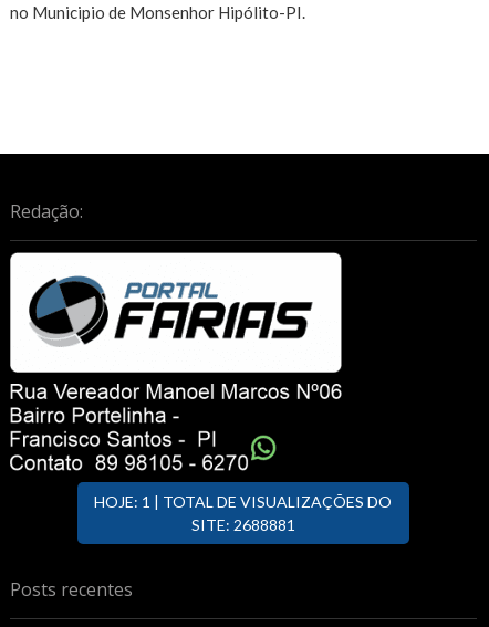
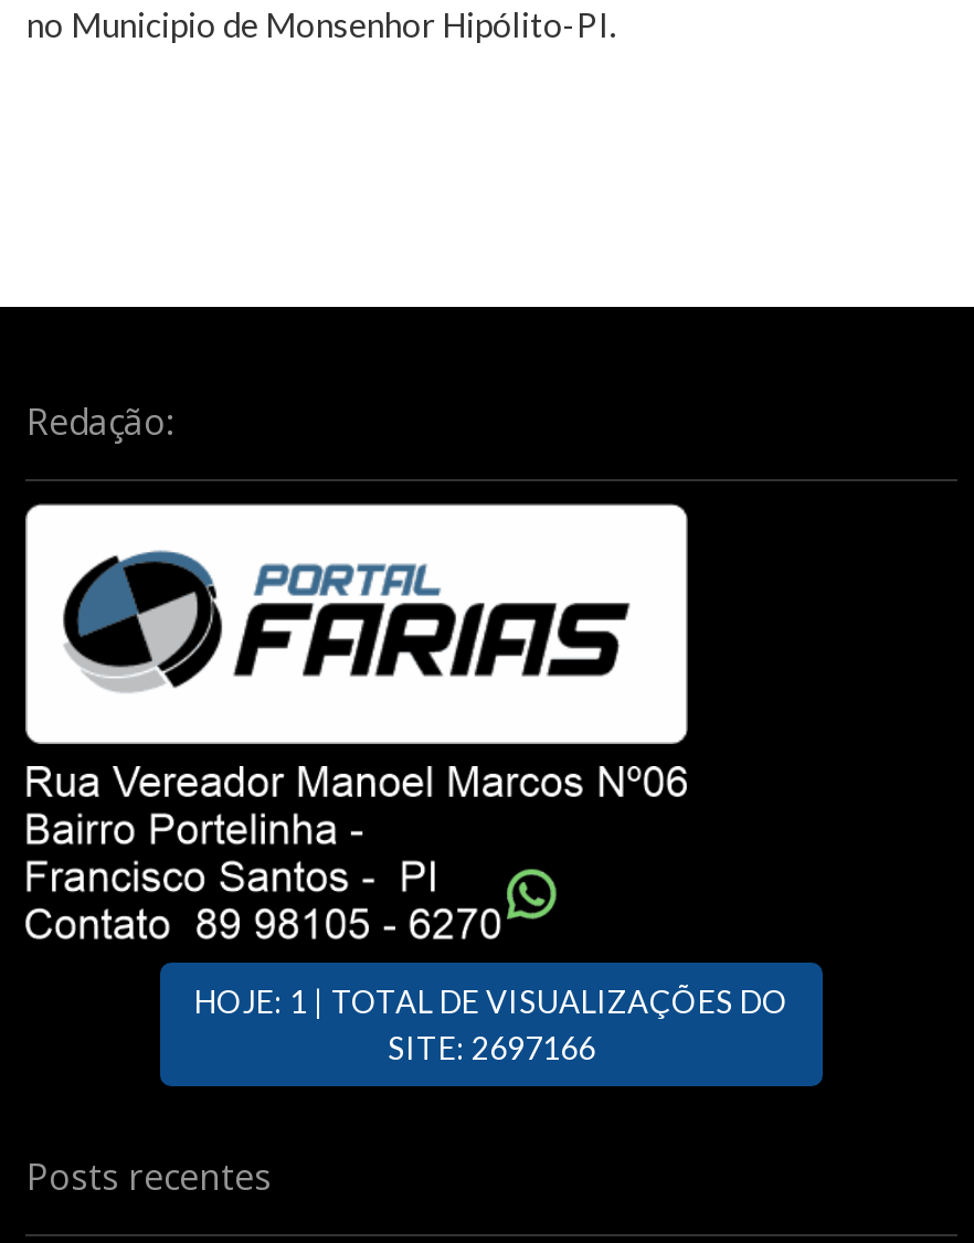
- SITE: 2688881
+ SITE: 2697166
